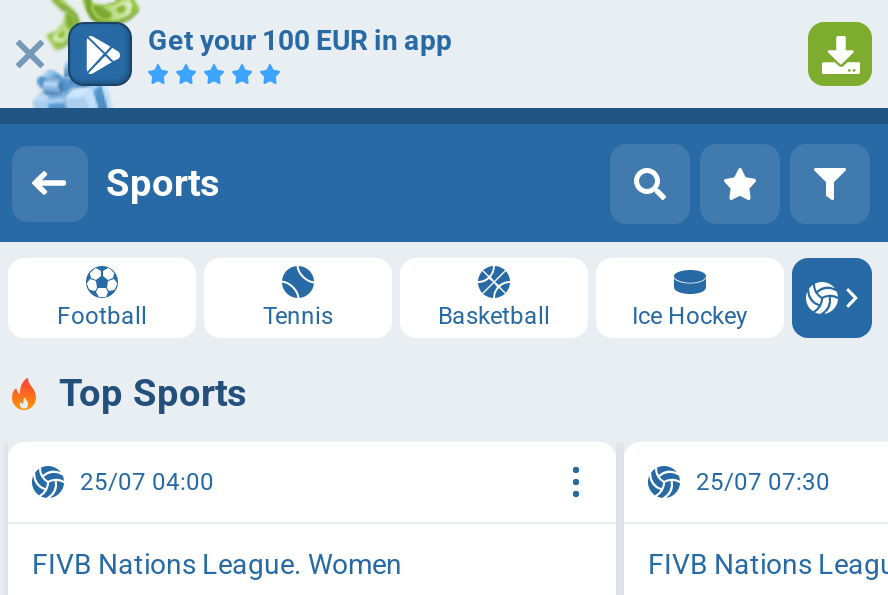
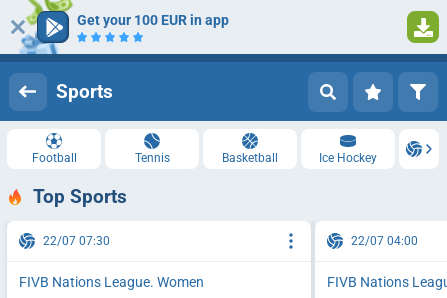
- [image]
+ [image]

- 25/07 04:00
+ 22/07 07:30

- 25/07 07:30
+ 22/07 04:00
